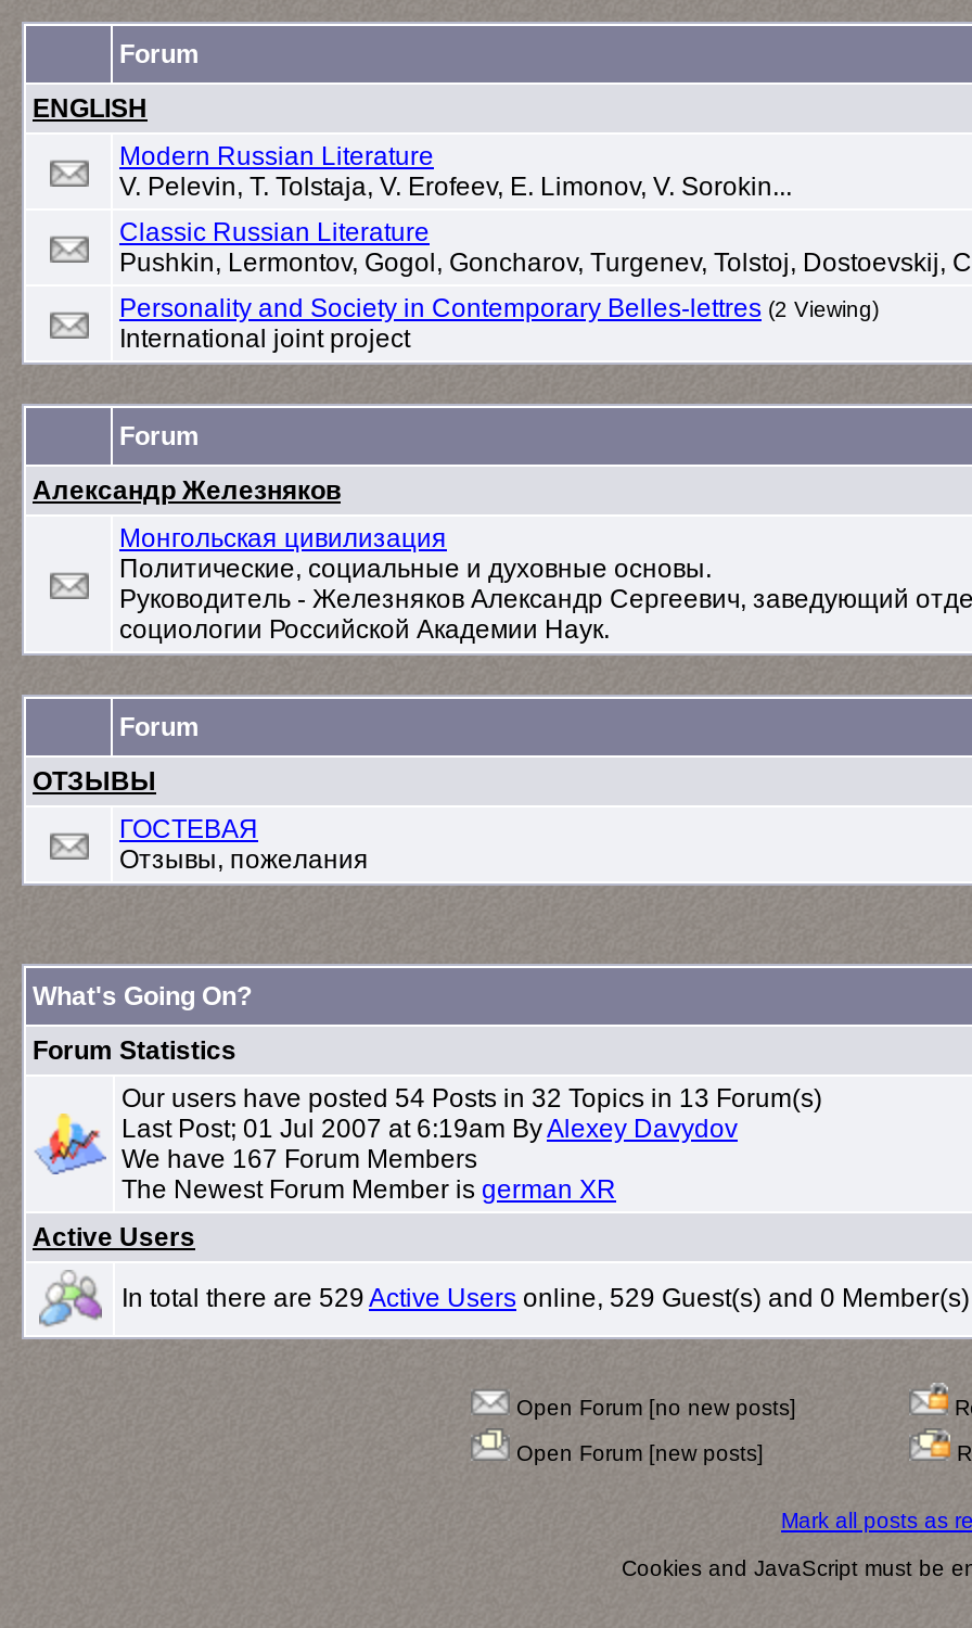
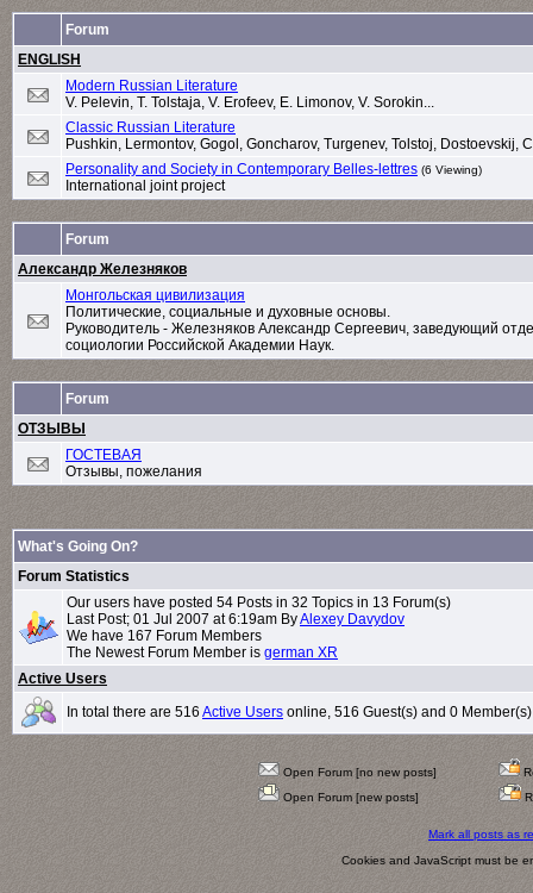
- Personality and Society in Contemporary Belles-lettres (2 Viewing)
+ Personality and Society in Contemporary Belles-lettres (6 Viewing)

- In total there are 529 Active Users online, 529 Guest(s) and 0 Member(s)
+ In total there are 516 Active Users online, 516 Guest(s) and 0 Member(s)
